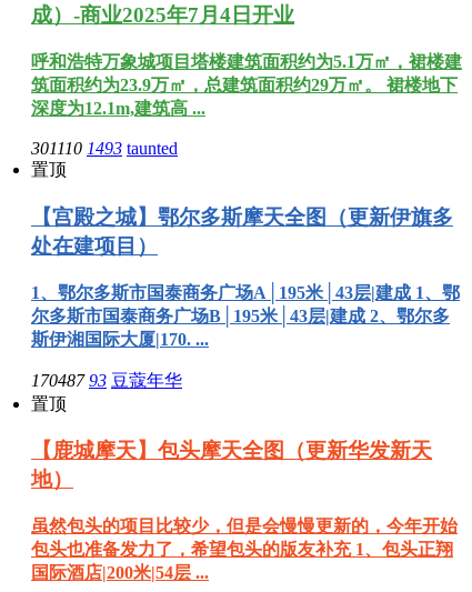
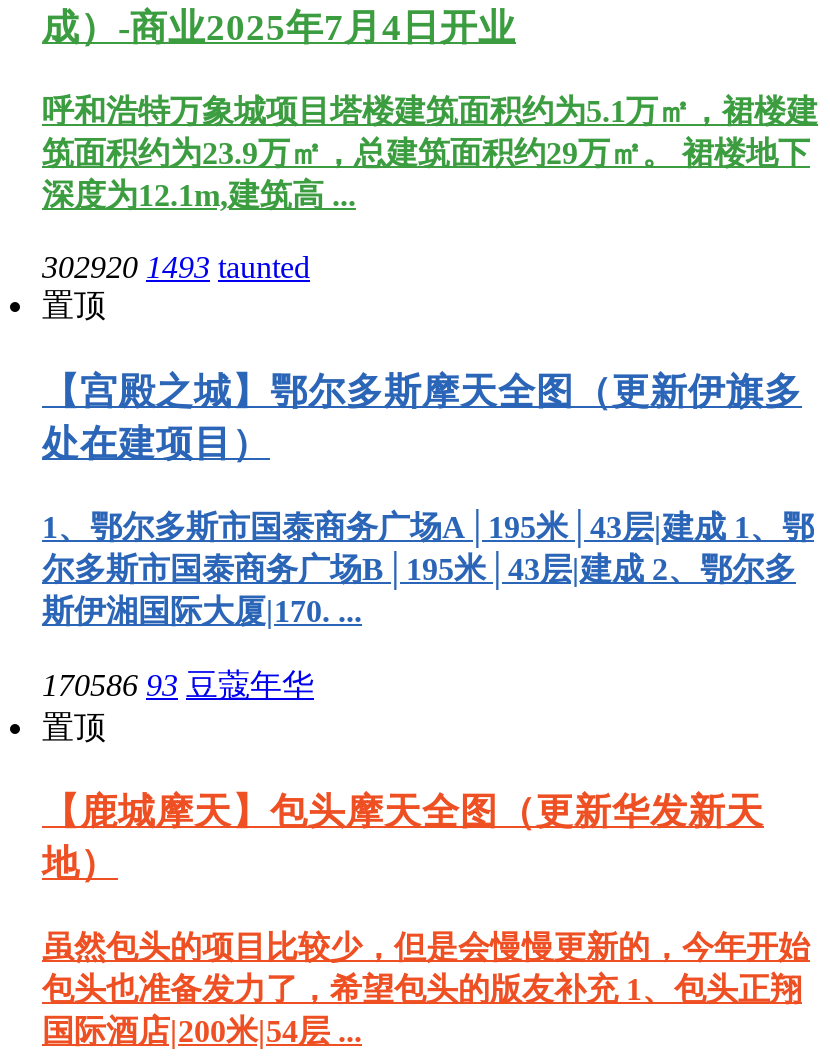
- 301110 1493 taunted
+ 302920 1493 taunted

- 170487 93 豆蔻年华
+ 170586 93 豆蔻年华
